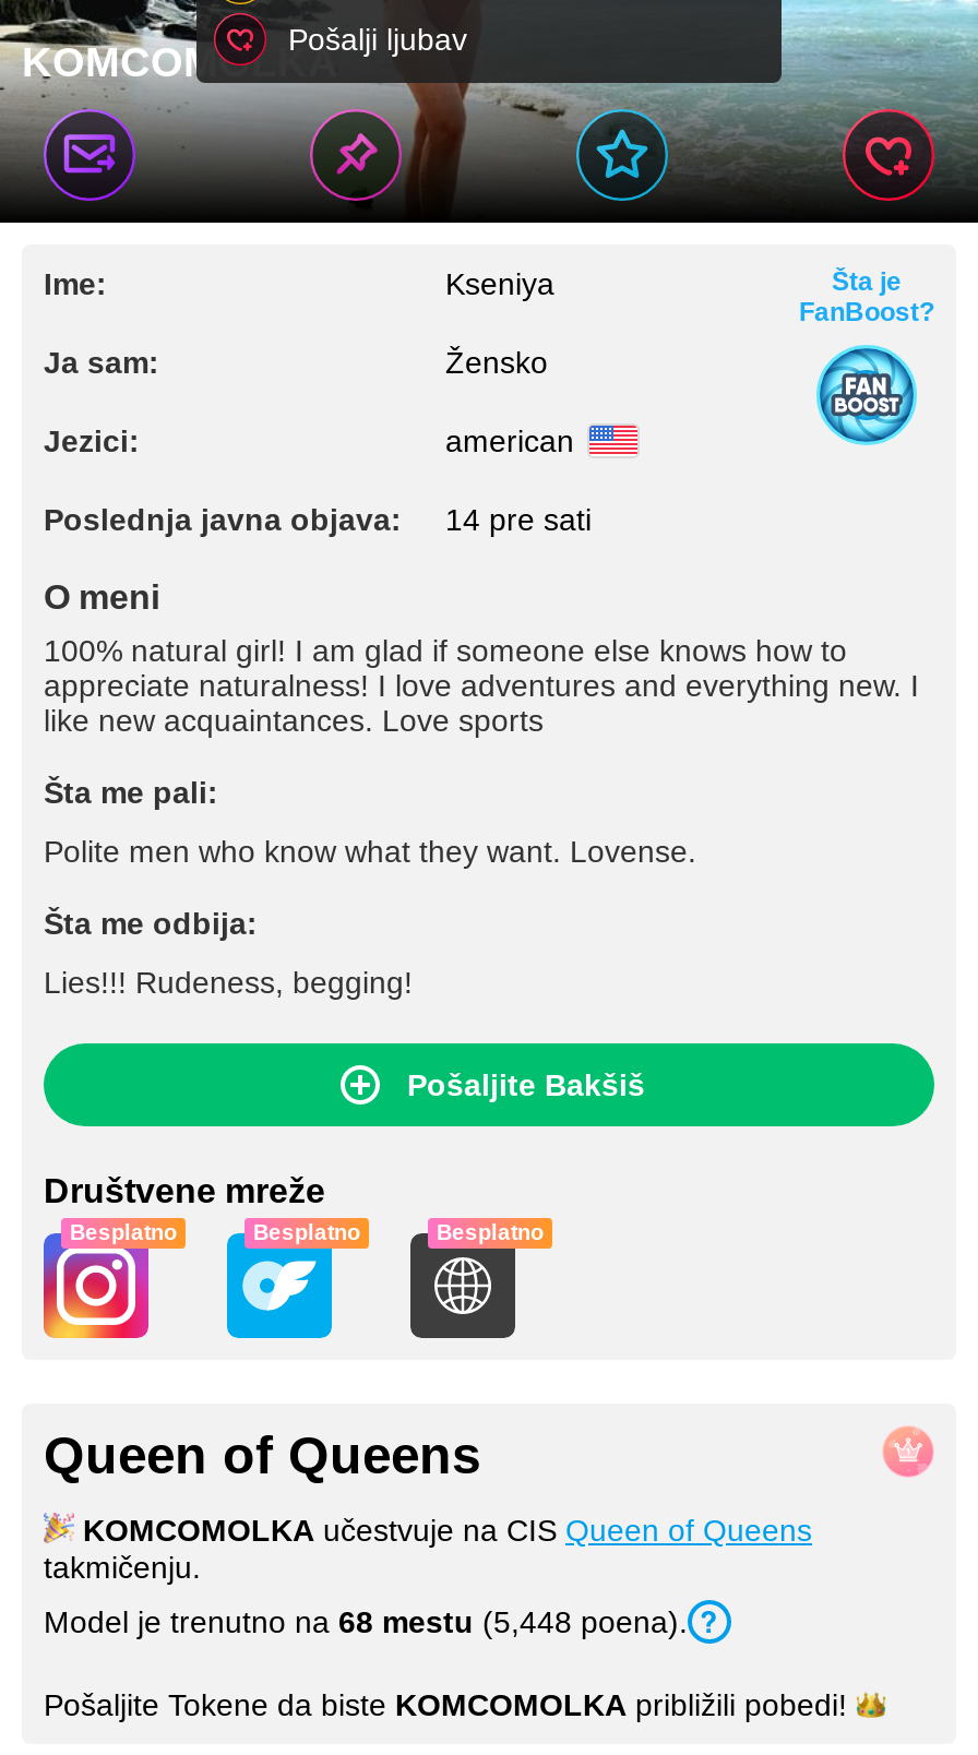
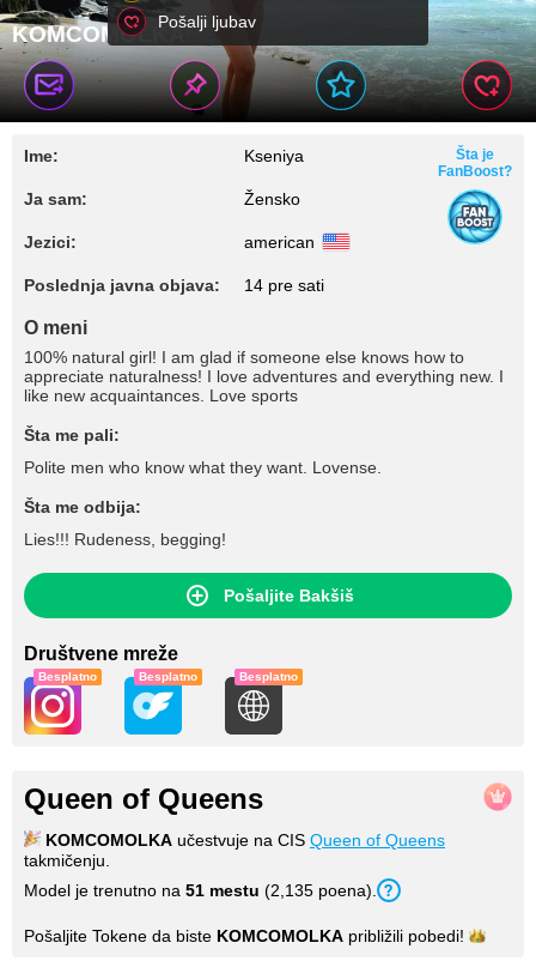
- Model je trenutno na 68 mestu (5,448 poena).
+ Model je trenutno na 51 mestu (2,135 poena).
